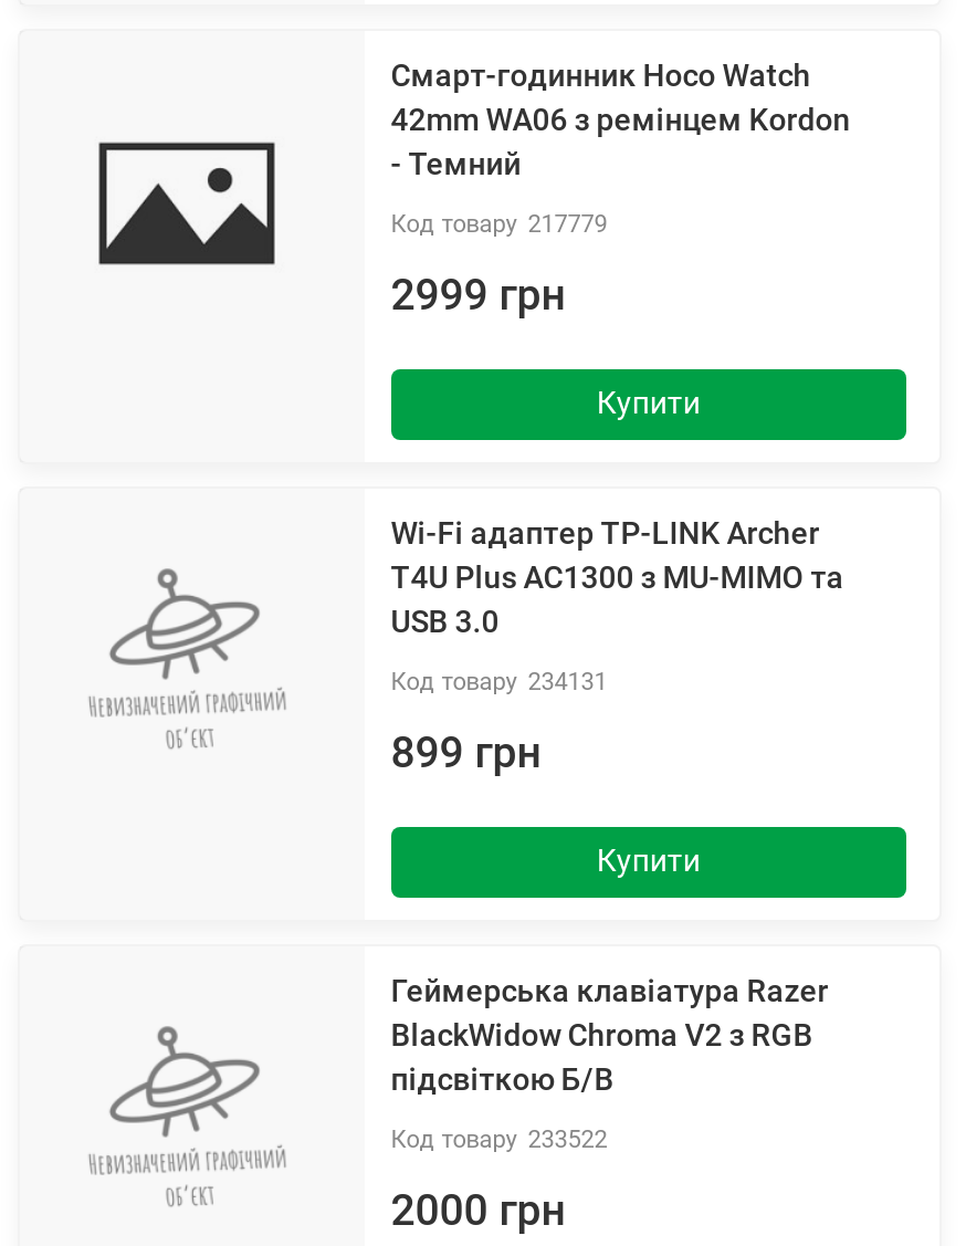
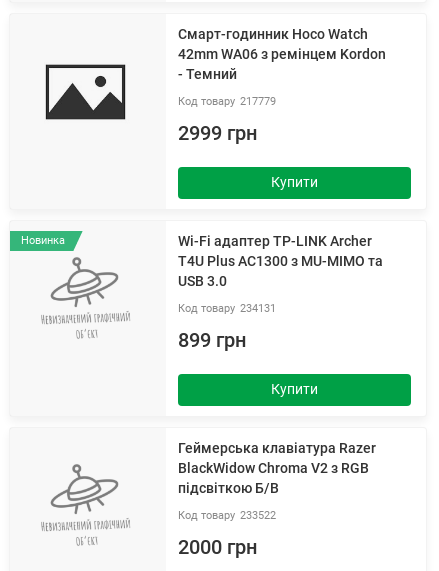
+ Новинка
